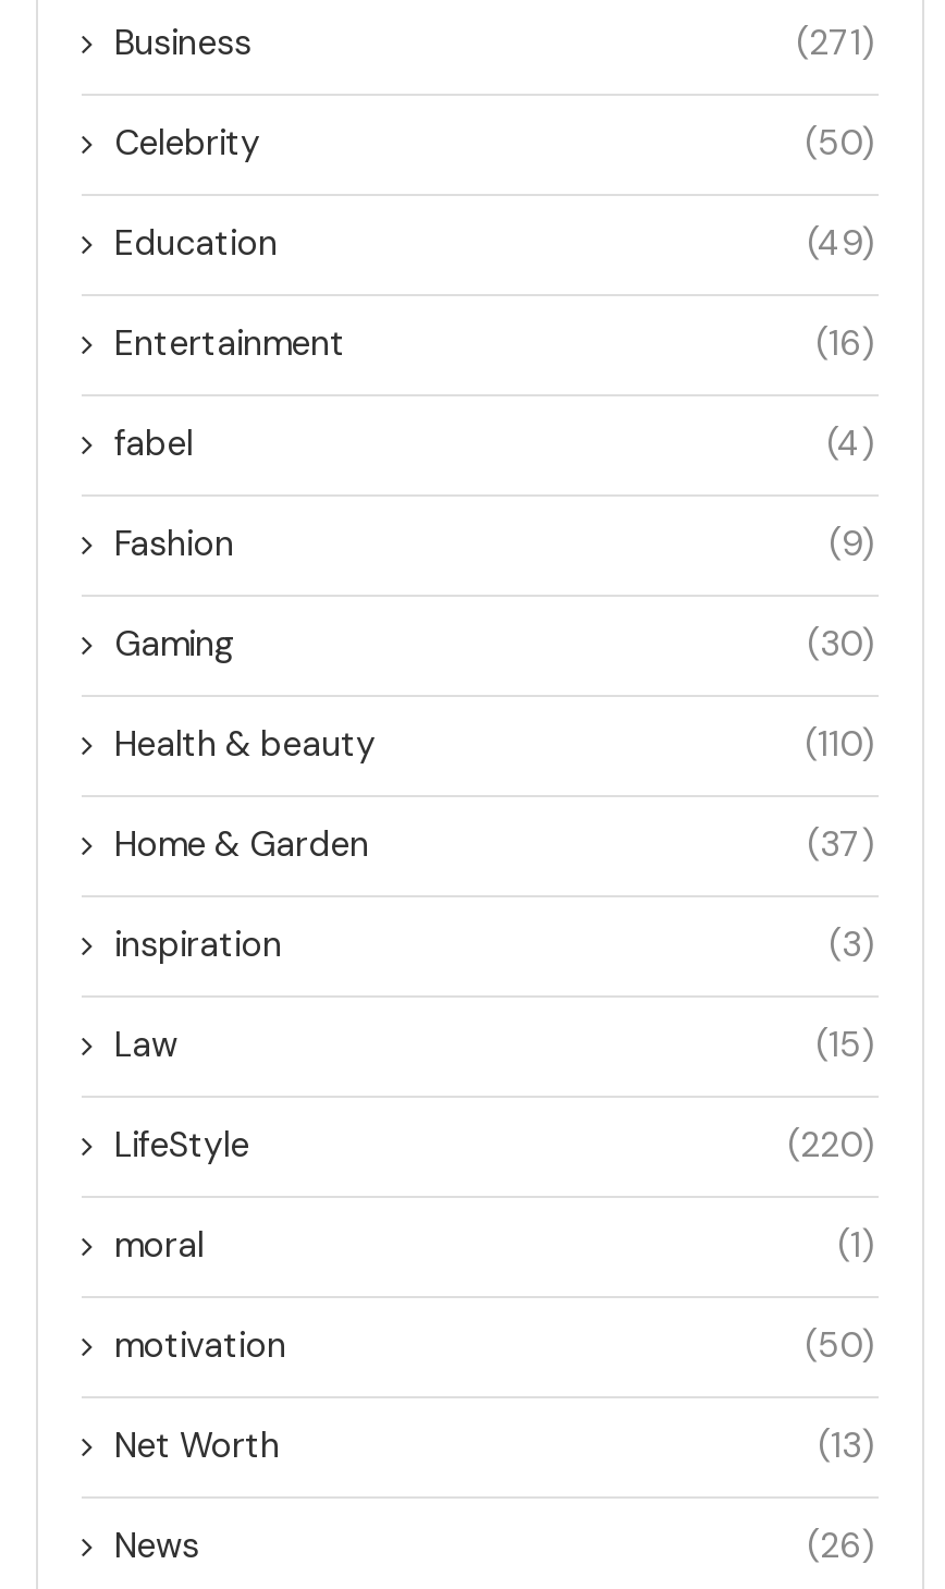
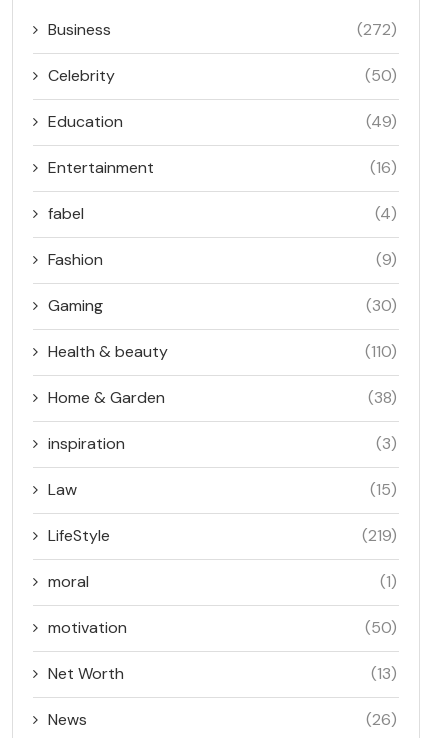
- (271)
+ (272)

- (37)
+ (38)

- (220)
+ (219)
